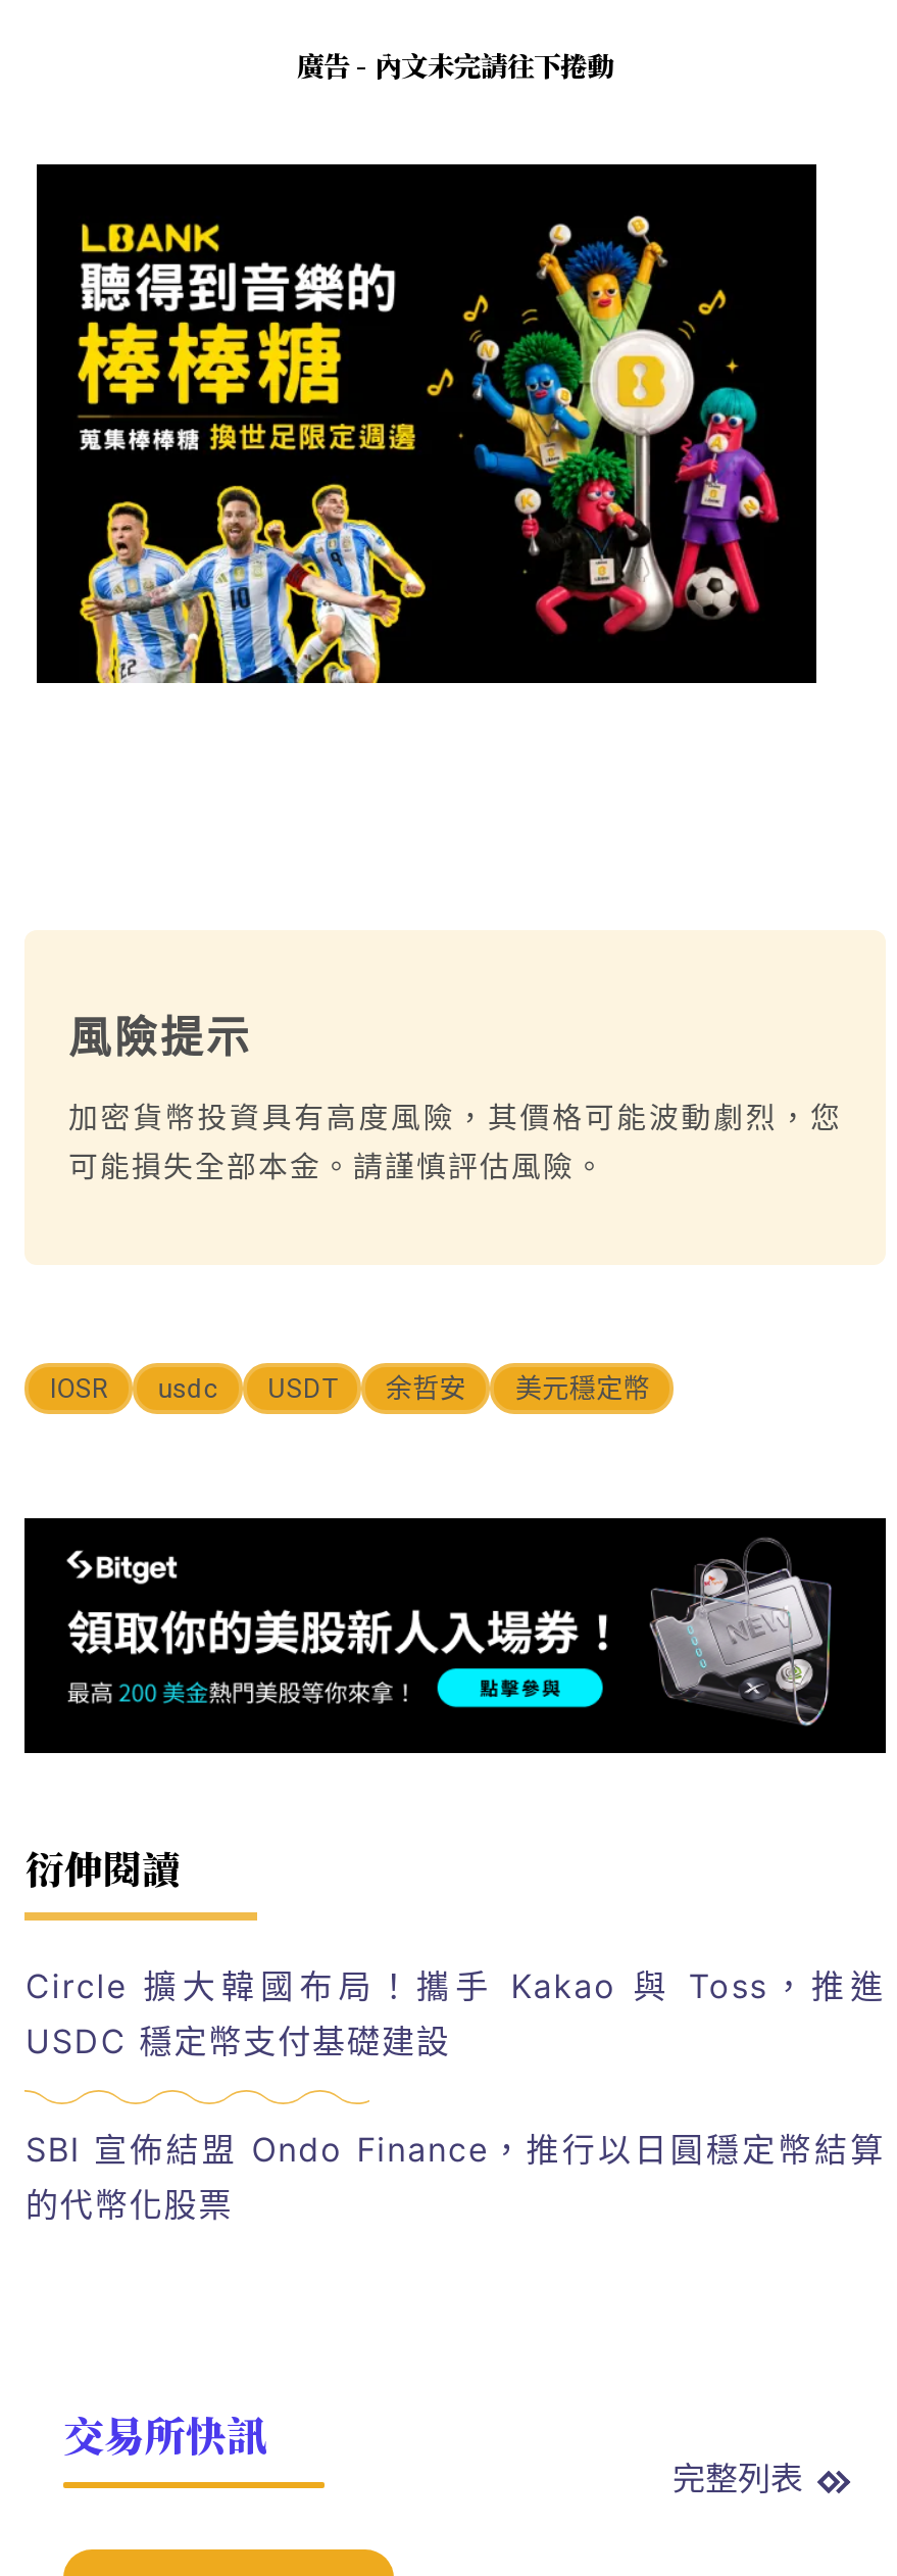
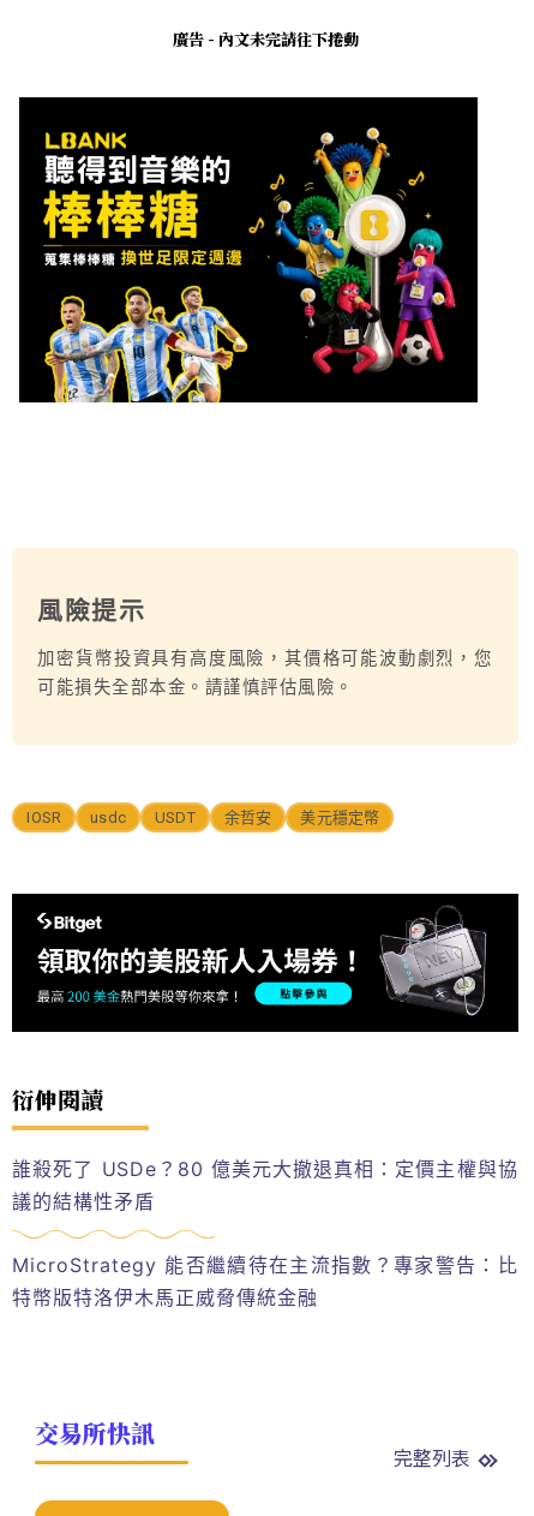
- Circle 擴大韓國布局！攜手 Kakao 與 Toss，推進
- USDC 穩定幣支付基礎建設
+ 誰殺死了 USDe？80 億美元大撤退真相：定價主權與協
+ 議的結構性矛盾

- SBI 宣佈結盟 Ondo Finance，推行以日圓穩定幣結算
- 的代幣化股票
+ MicroStrategy 能否繼續待在主流指數？專家警告：比
+ 特幣版特洛伊木馬正威脅傳統金融
